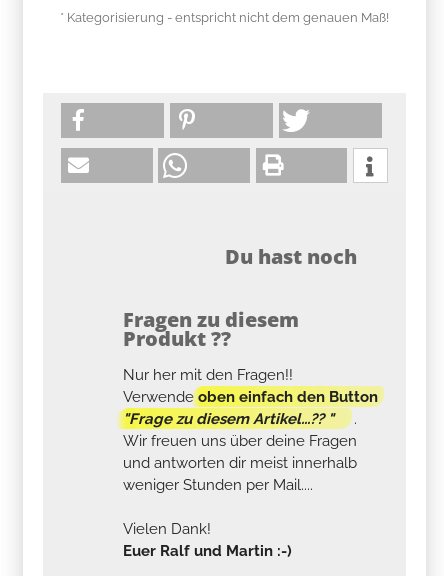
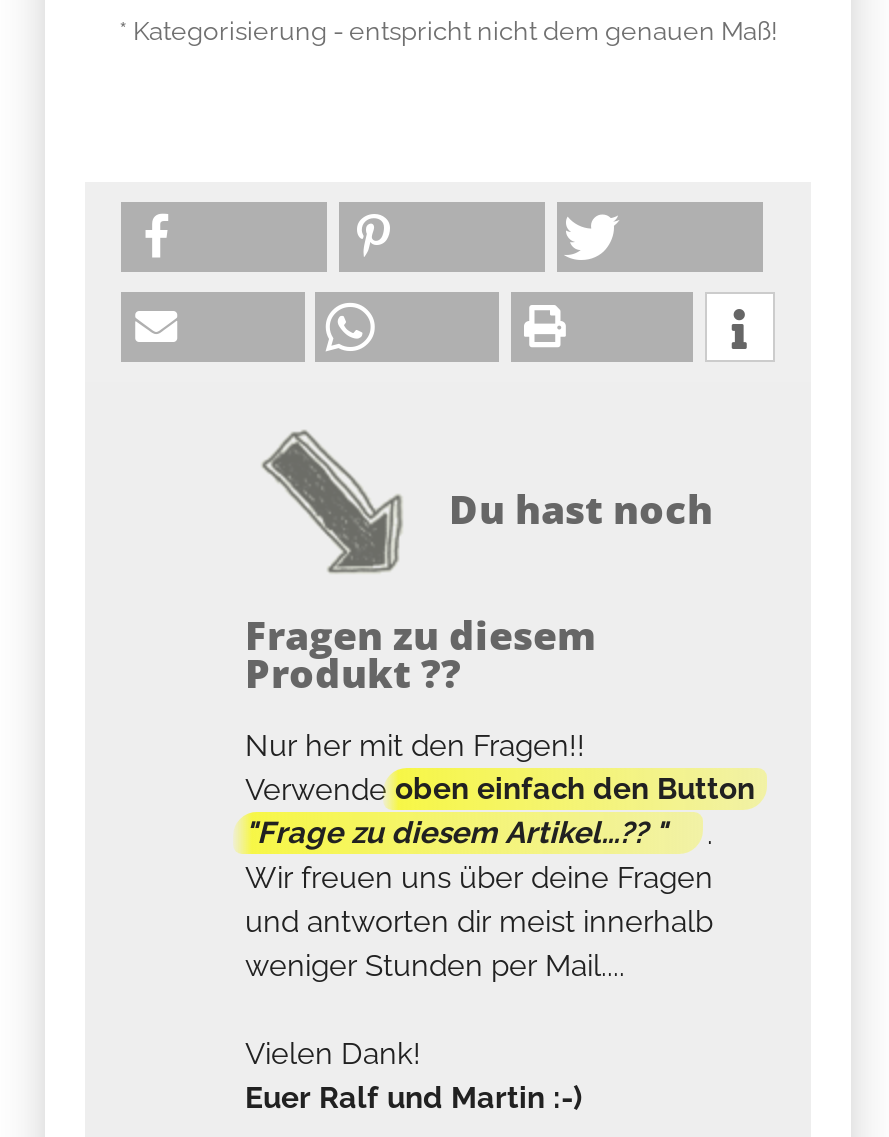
+ [image]
